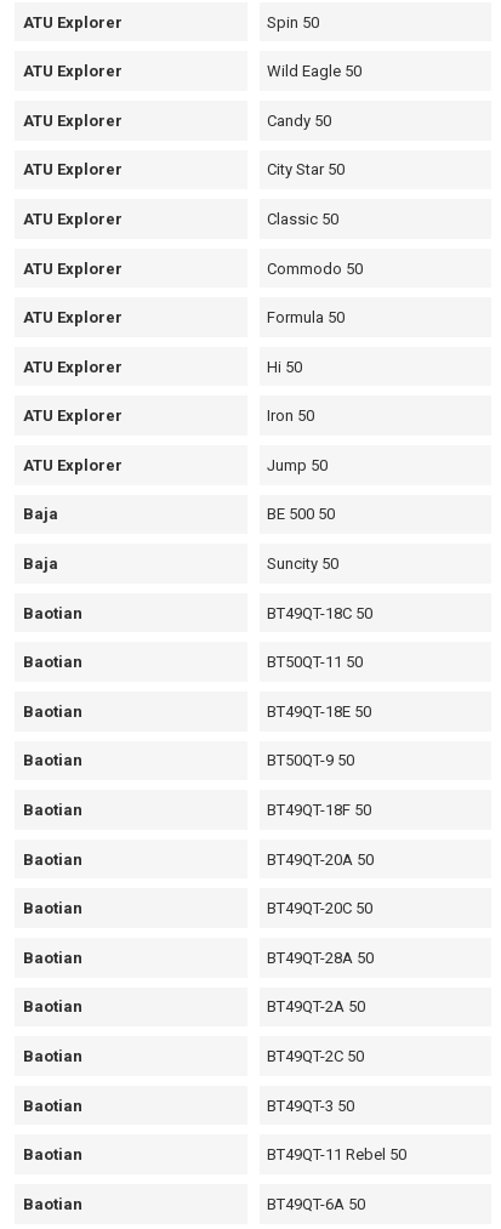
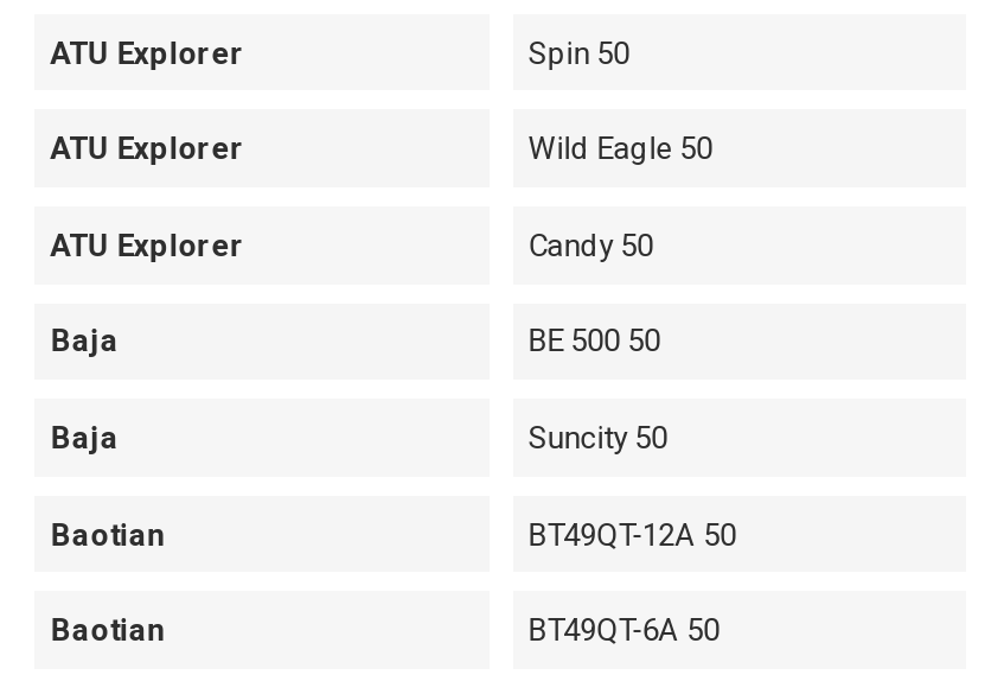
- ATU Explorer
- City Star 50
- ATU Explorer
- Classic 50
- ATU Explorer
- Commodo 50
- ATU Explorer
- Formula 50
- ATU Explorer
- Hi 50
- ATU Explorer
- Iron 50
- ATU Explorer
- Jump 50

- BT49QT-18C 50
- Baotian
- BT50QT-11 50
- Baotian
- BT49QT-18E 50
- Baotian
- BT50QT-9 50
- Baotian
- BT49QT-18F 50
- Baotian
- BT49QT-20A 50
- Baotian
- BT49QT-20C 50
- Baotian
- BT49QT-28A 50
- Baotian
- BT49QT-2A 50
- Baotian
- BT49QT-2C 50
- Baotian
- BT49QT-3 50
- Baotian
- BT49QT-11 Rebel 50
+ BT49QT-12A 50
